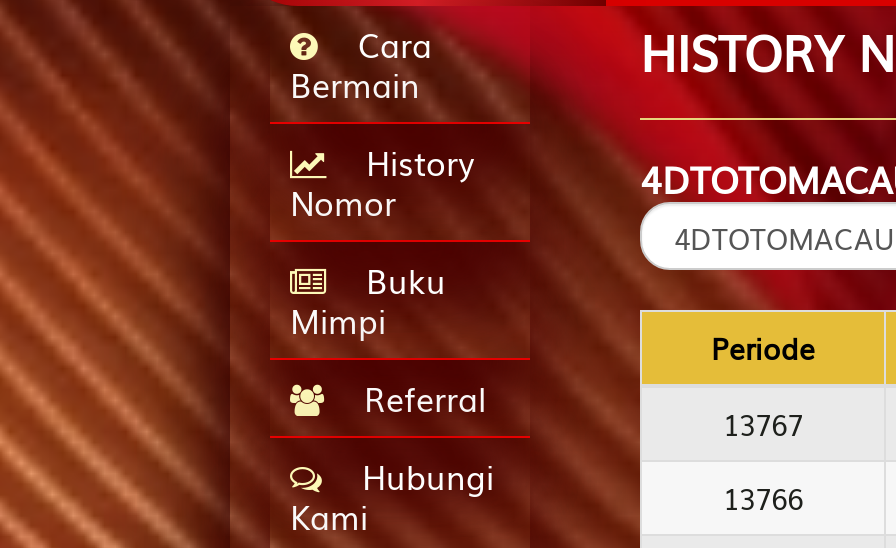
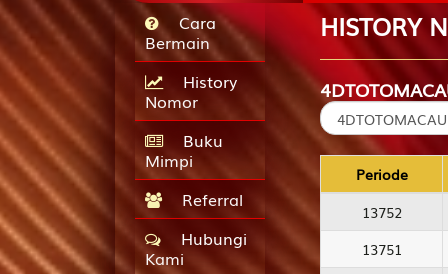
- 13767
+ 13752

- 13766
+ 13751
